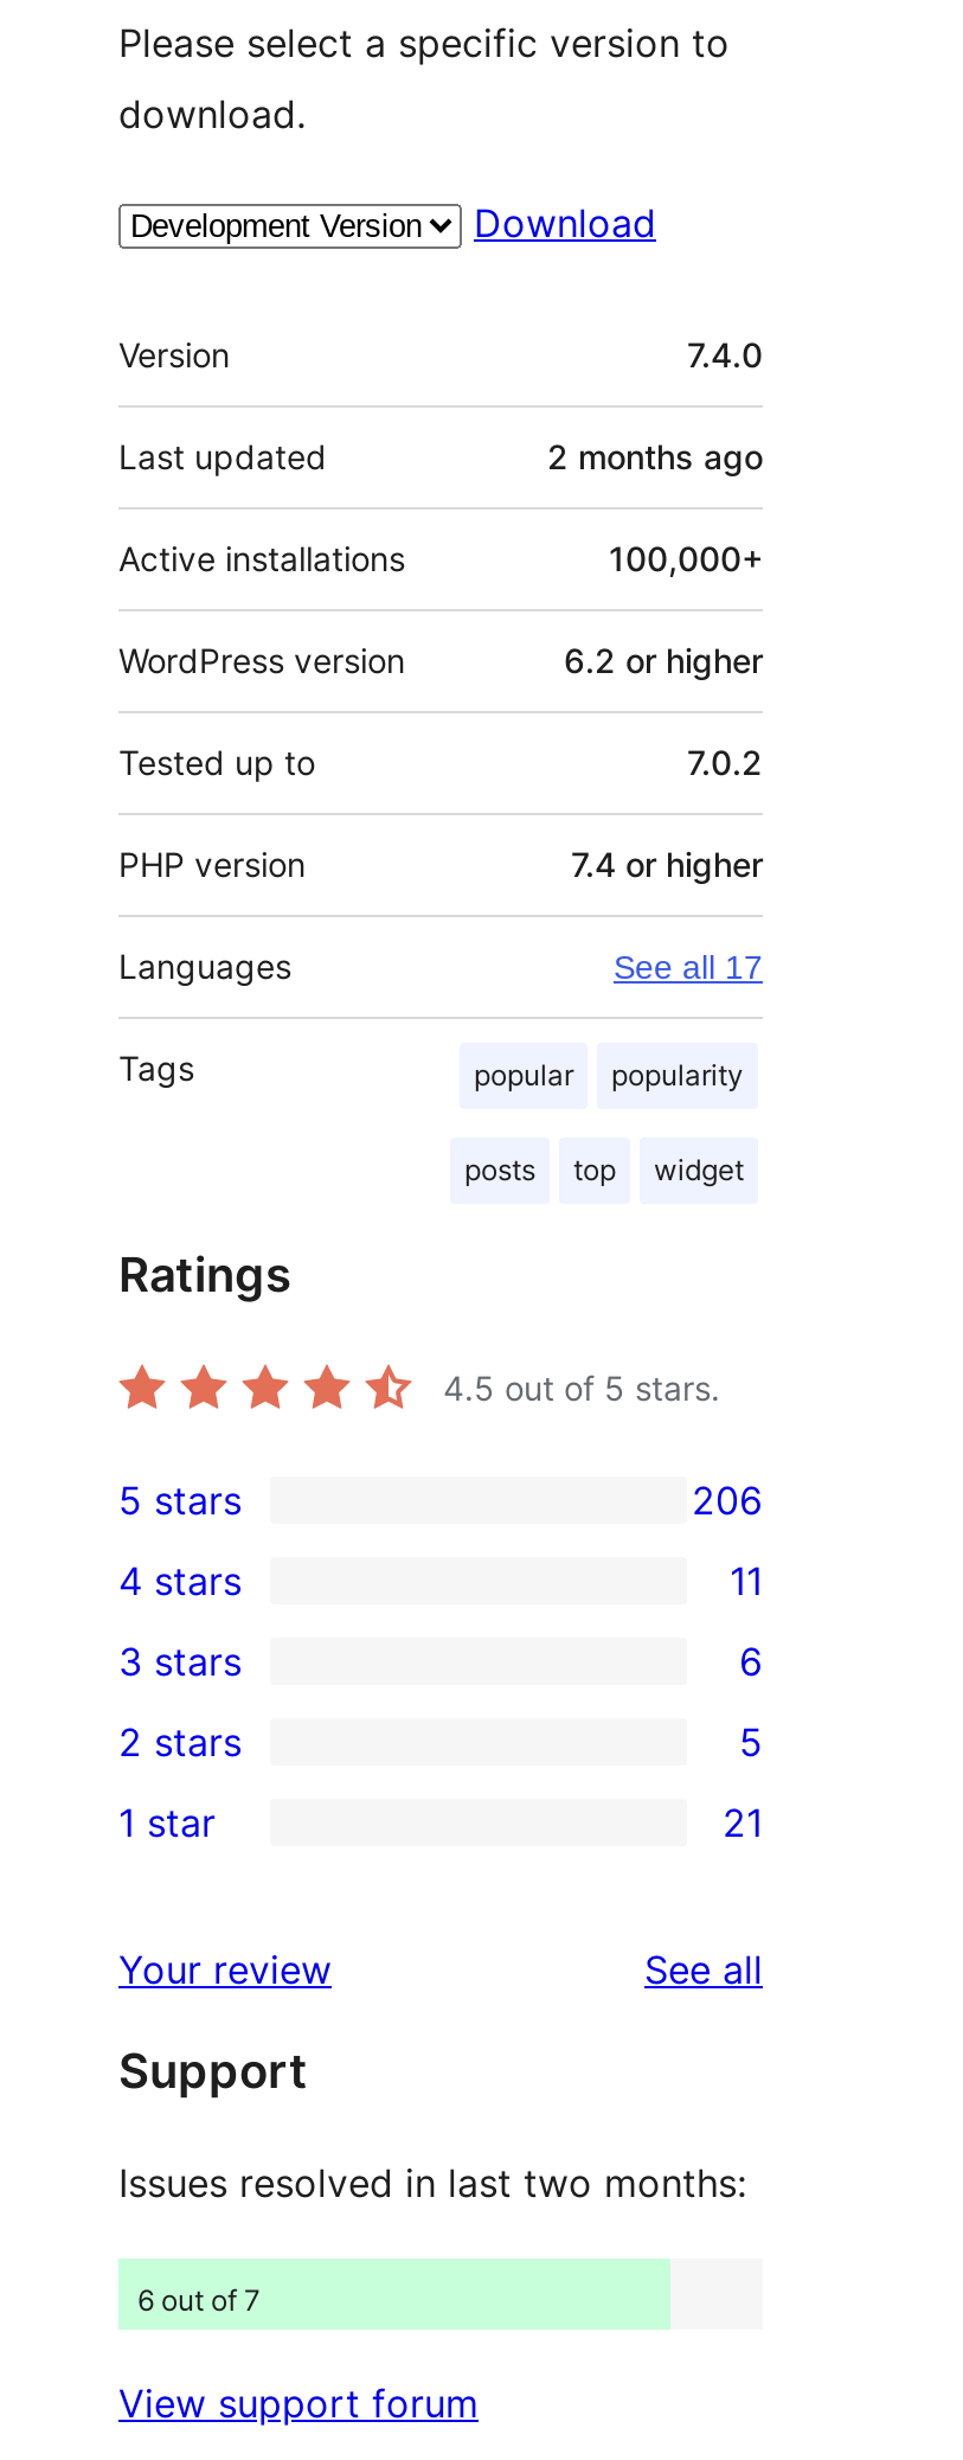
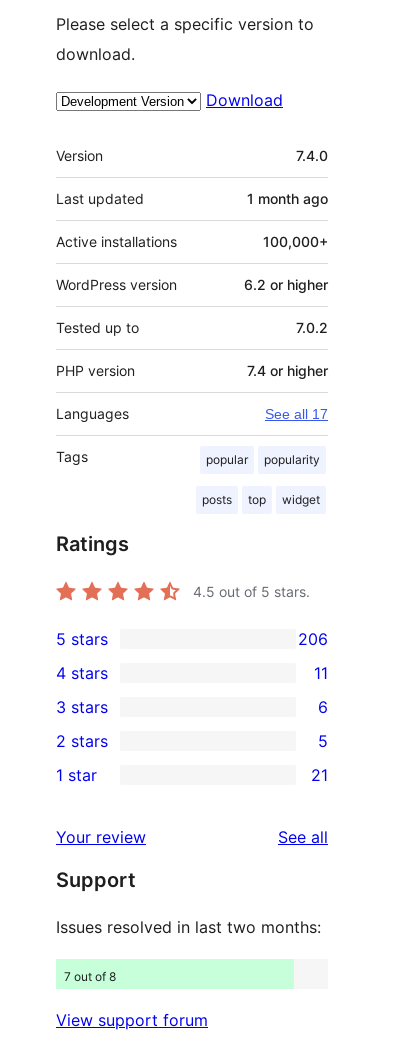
- 2 months ago
+ 1 month ago

- 6 out of 7
+ 7 out of 8
